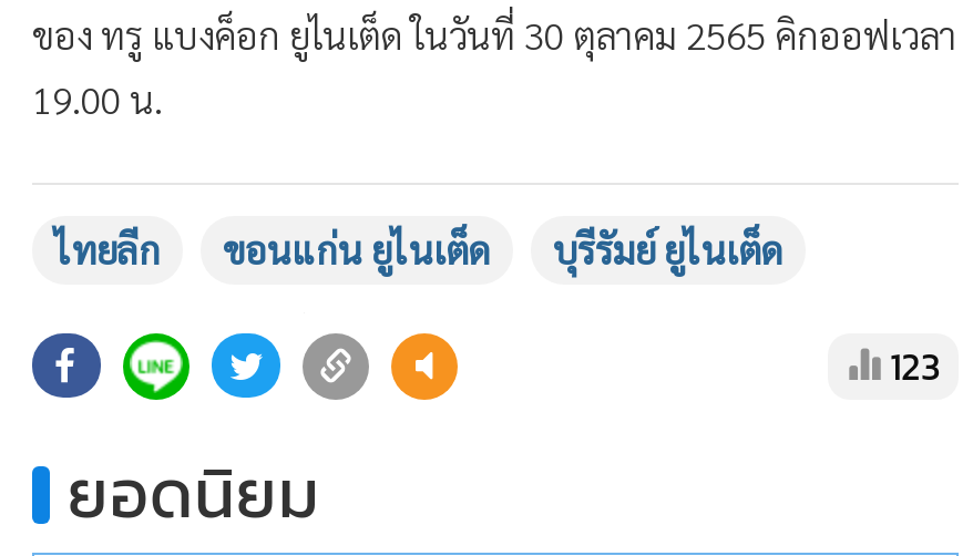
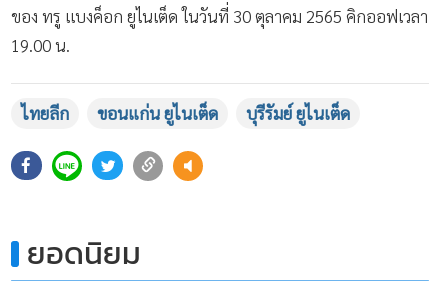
- 123
